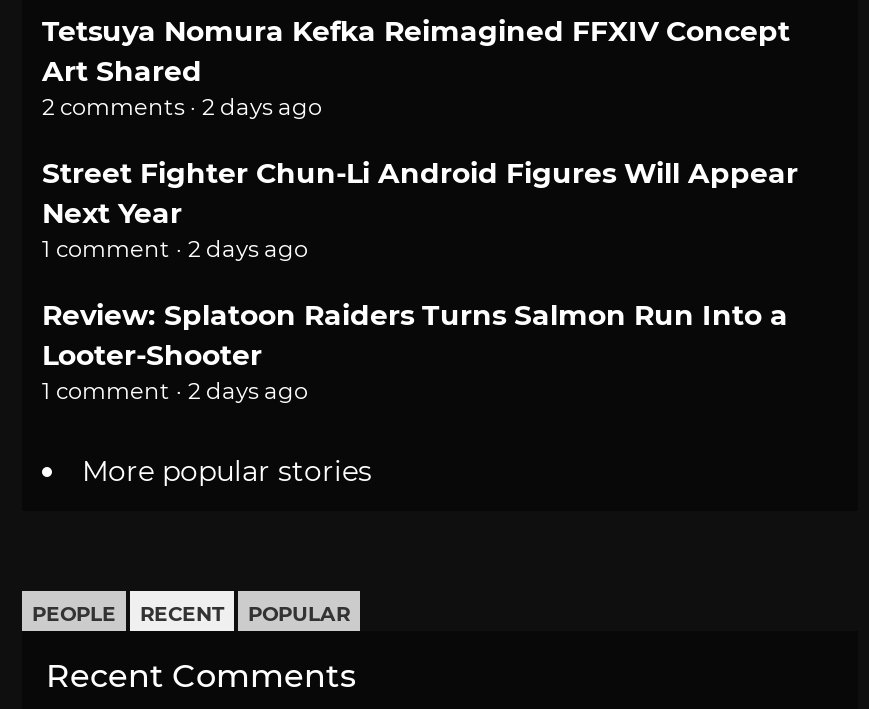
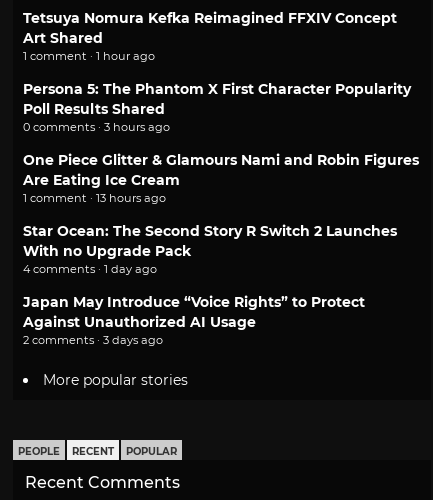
- 2 comments · 2 days ago
- Street Fighter Chun-Li Android Figures Will Appear
- Next Year
- 1 comment · 2 days ago
- Review: Splatoon Raiders Turns Salmon Run Into a
- Looter-Shooter
- 1 comment · 2 days ago
+ 1 comment · 1 hour ago
+ Persona 5: The Phantom X First Character Popularity
+ Poll Results Shared
+ 0 comments · 3 hours ago
+ One Piece Glitter & Glamours Nami and Robin Figures
+ Are Eating Ice Cream
+ 1 comment · 13 hours ago
+ Star Ocean: The Second Story R Switch 2 Launches
+ With no Upgrade Pack
+ 4 comments · 1 day ago
+ Japan May Introduce “Voice Rights” to Protect
+ Against Unauthorized AI Usage
+ 2 comments · 3 days ago
